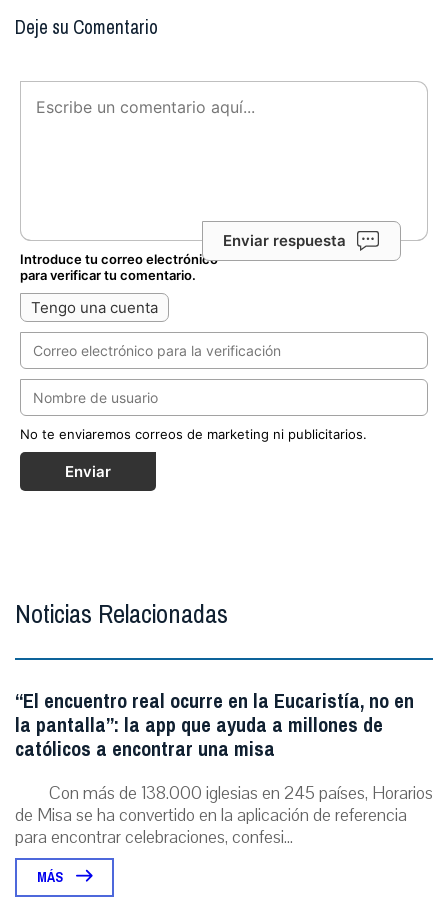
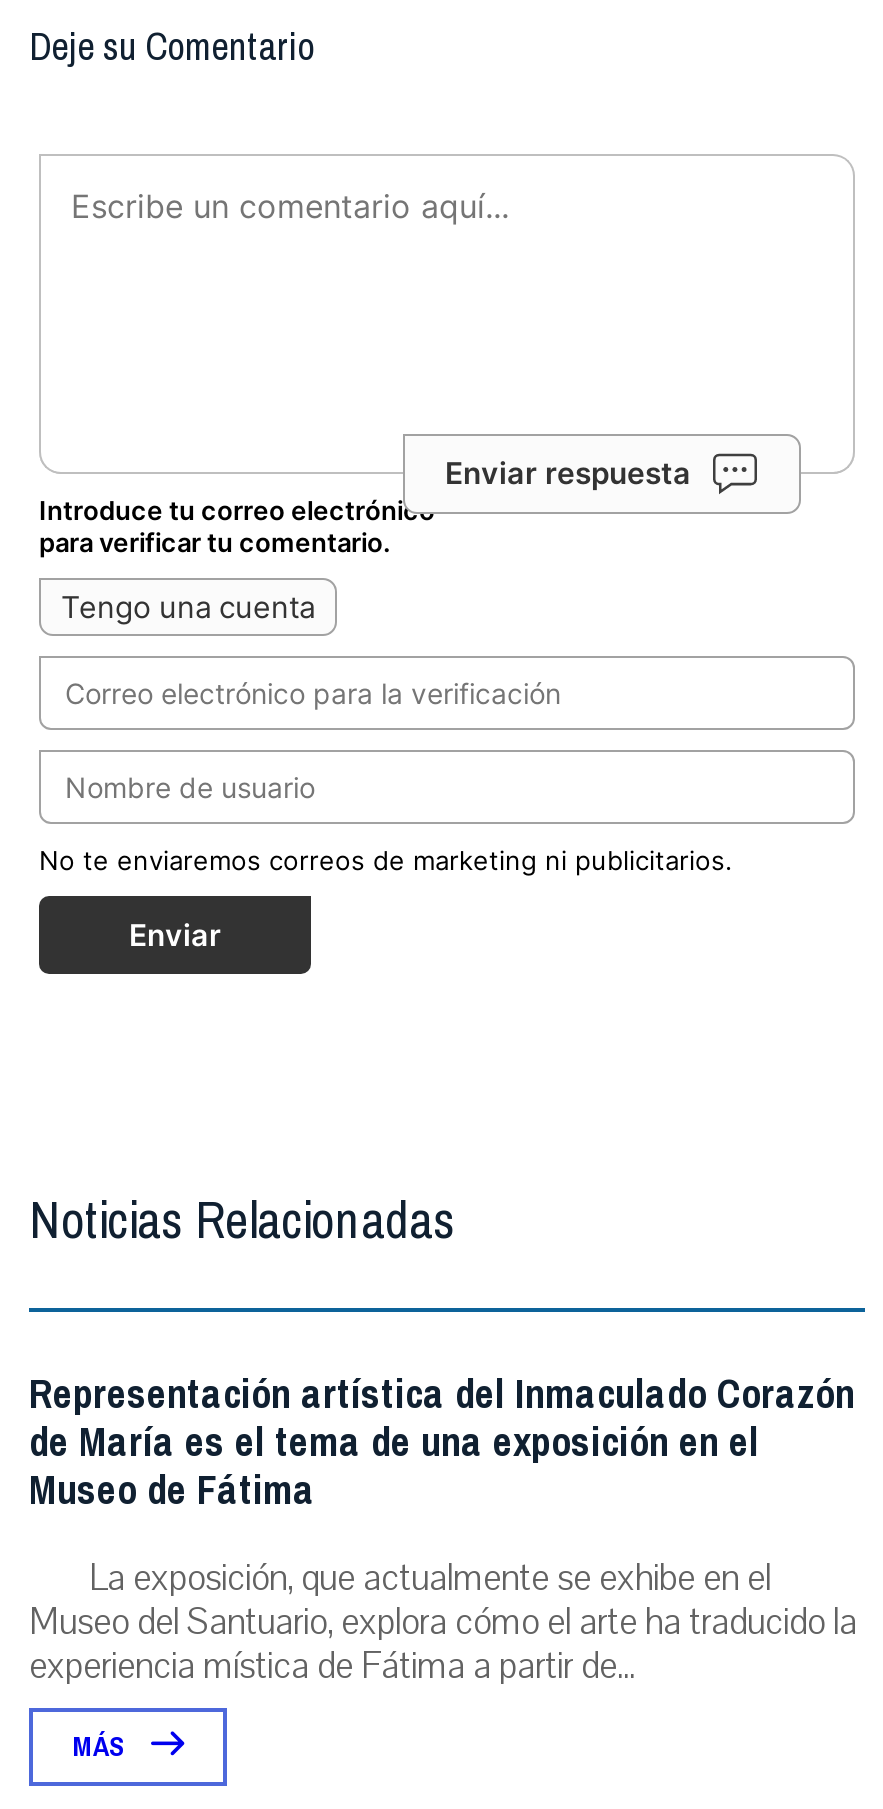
- “El encuentro real ocurre en la Eucaristía, no en
- la pantalla”: la app que ayuda a millones de
- católicos a encontrar una misa
- Con más de 138.000 iglesias en 245 países, Horarios
- de Misa se ha convertido en la aplicación de referencia
- para encontrar celebraciones, confesi...
+ Representación artística del Inmaculado Corazón
+ de María es el tema de una exposición en el
+ Museo de Fátima
+ La exposición, que actualmente se exhibe en el
+ Museo del Santuario, explora cómo el arte ha traducido la
+ experiencia mística de Fátima a partir de...
